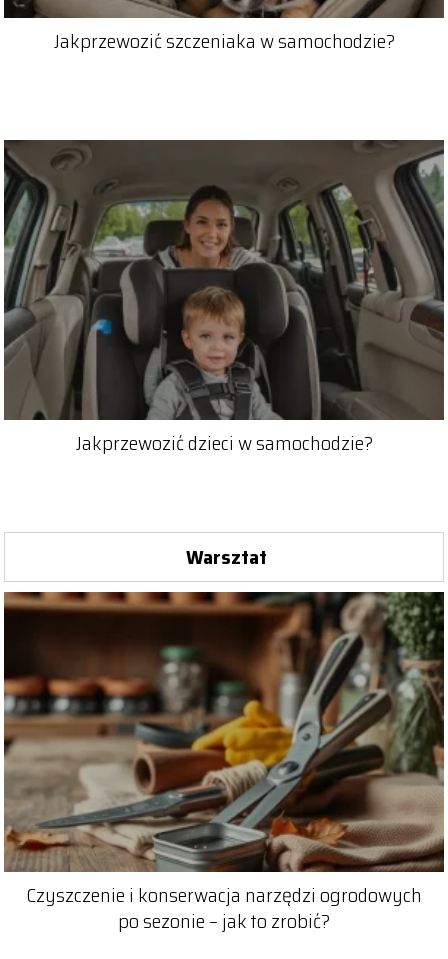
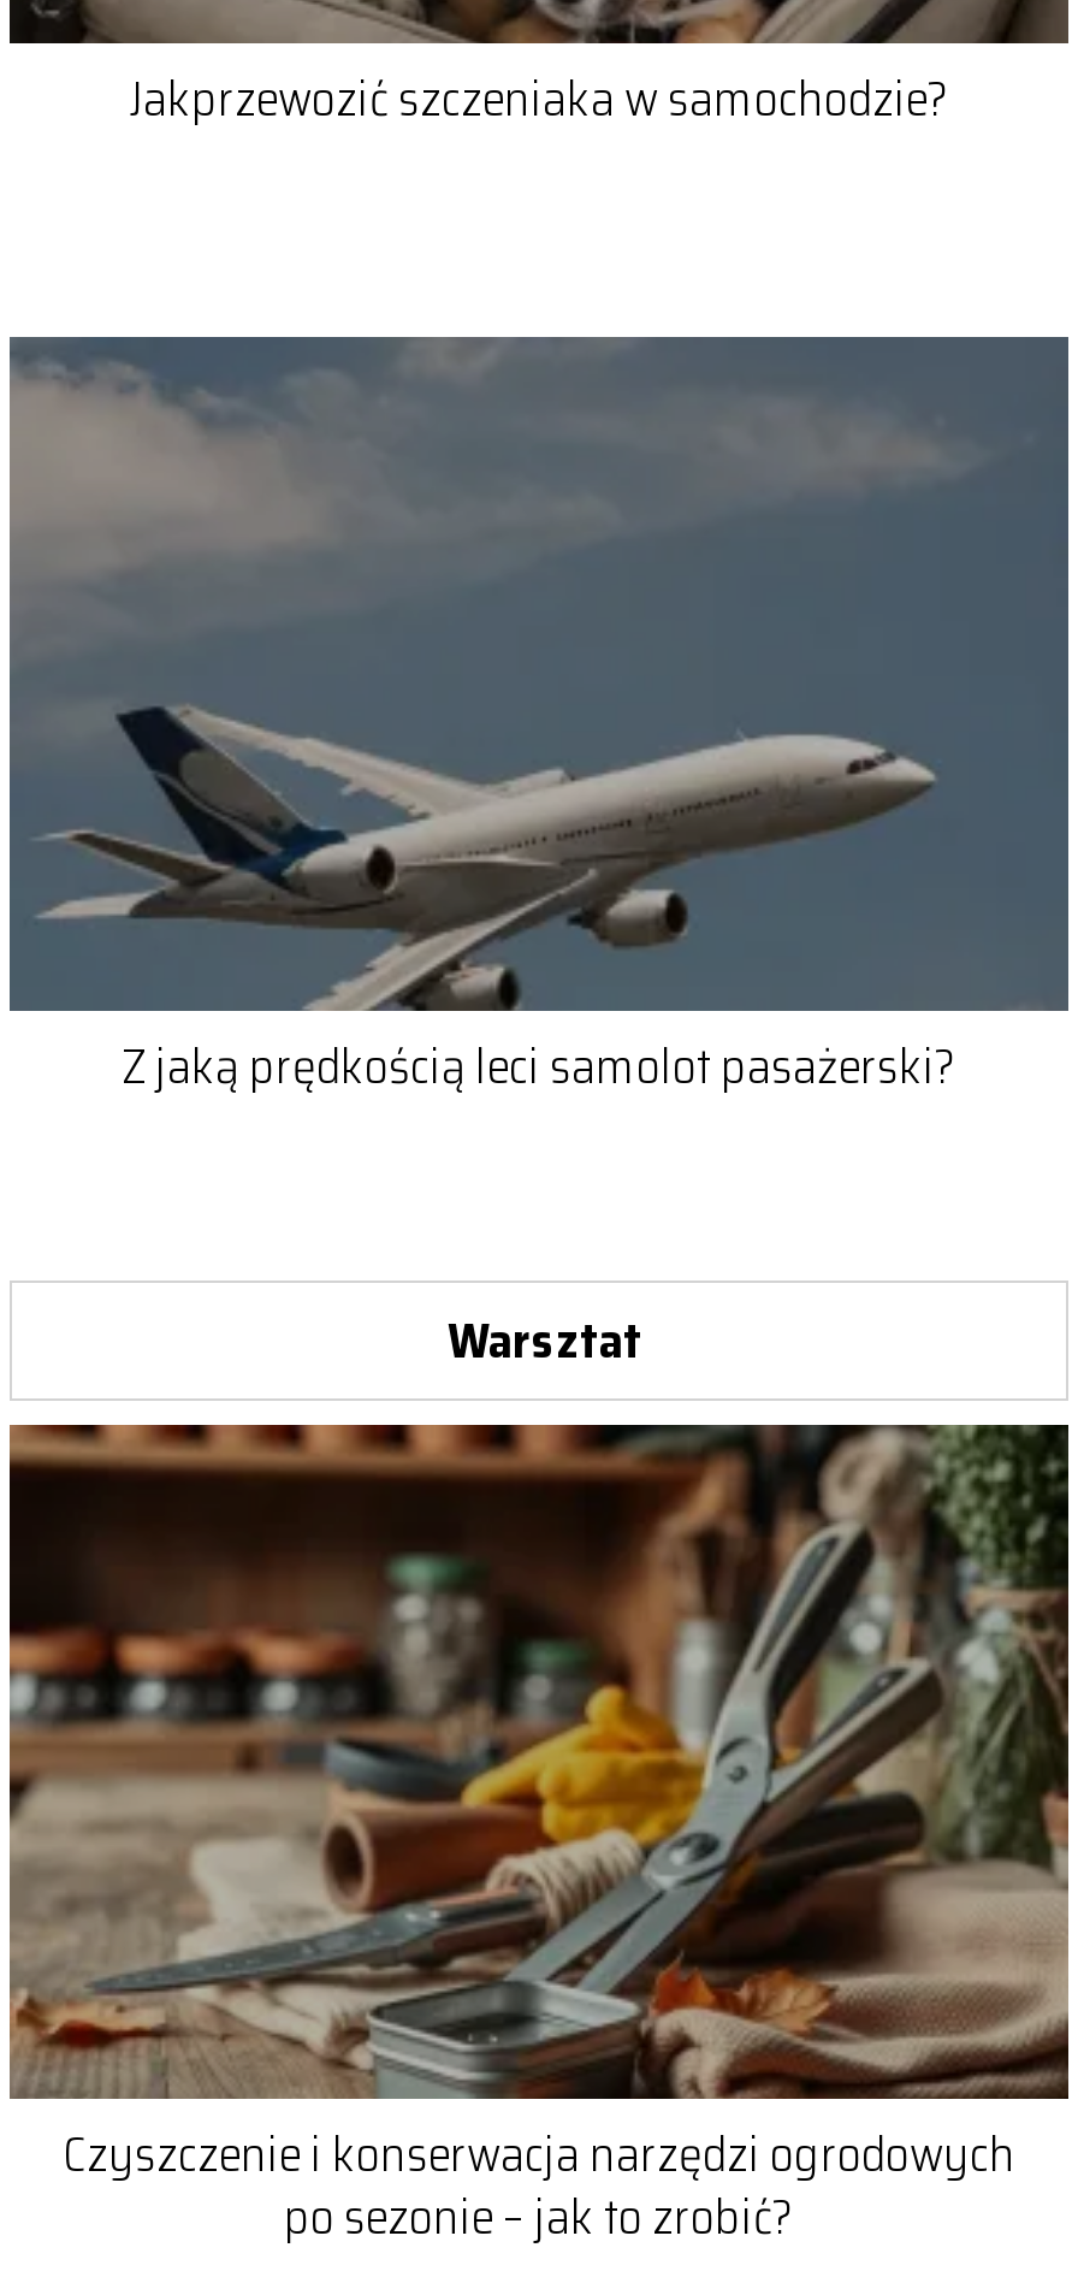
- [image]
- Jakprzewozić dzieci w samochodzie?
+ [image]
+ Z jaką prędkością leci samolot pasażerski?
